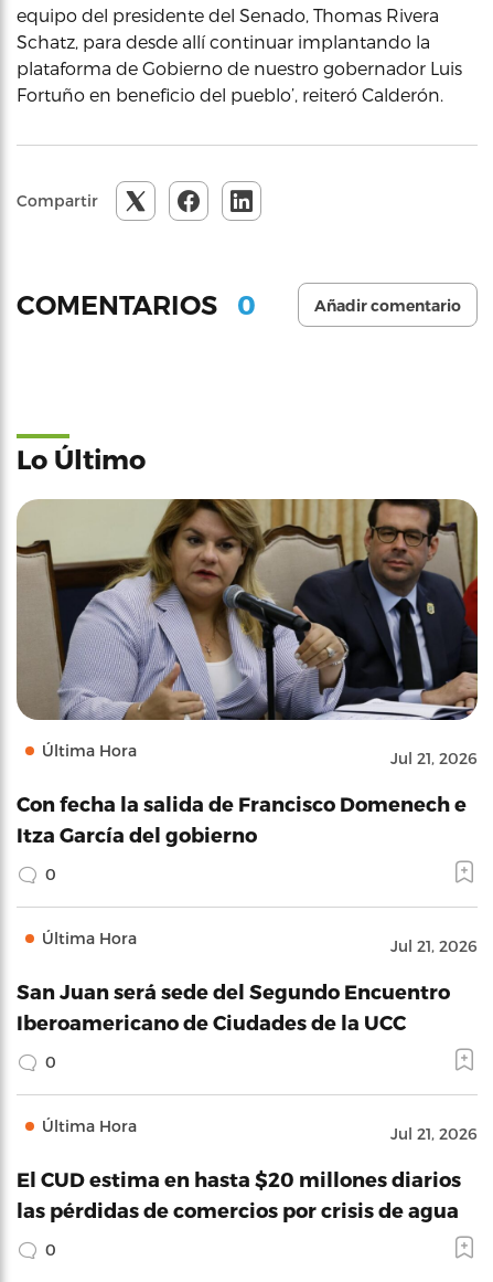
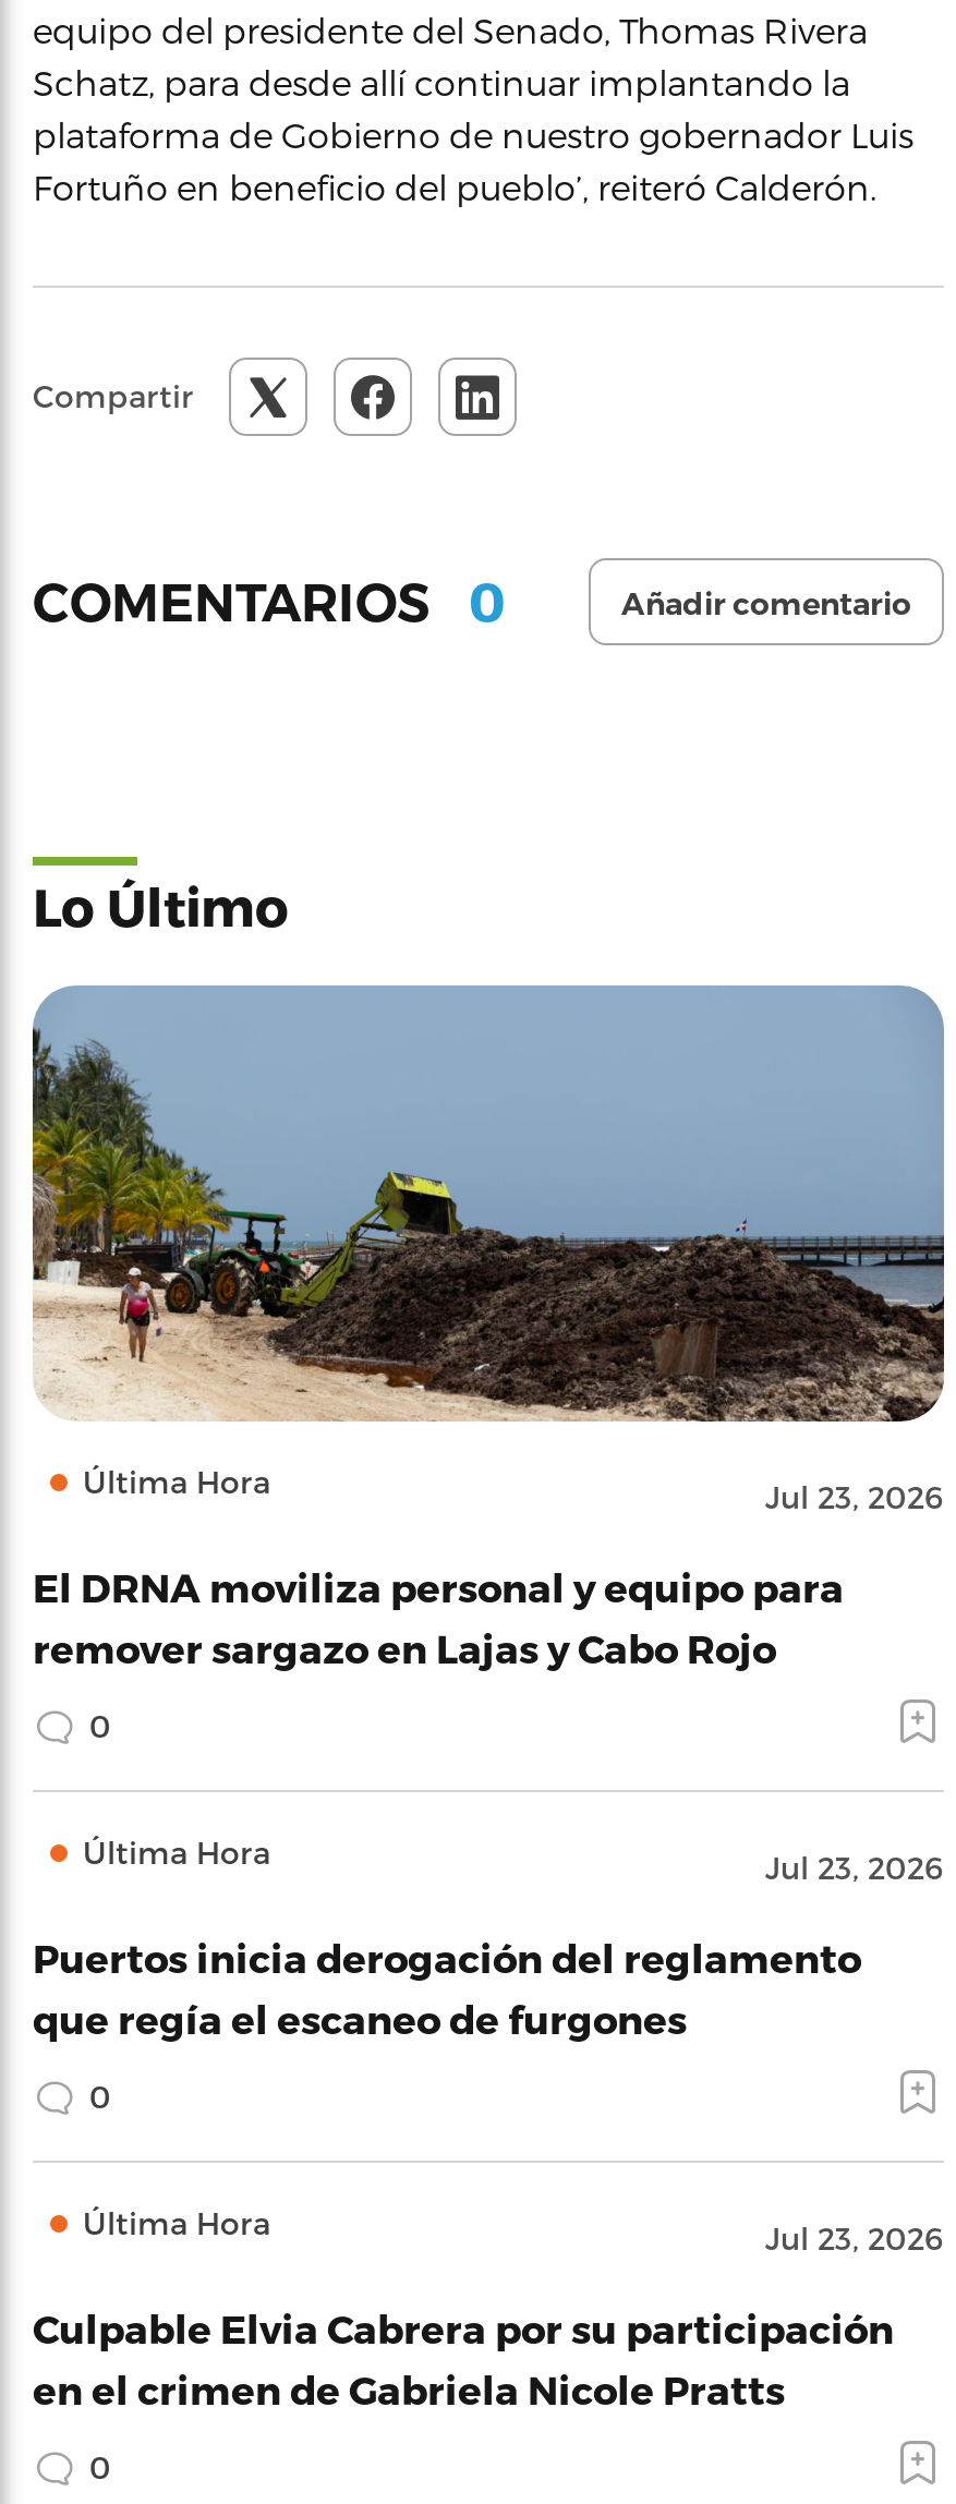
- [image]
- Jul 21, 2026
+ [image]
+ Jul 23, 2026

- Con fecha la salida de Francisco Domenech e
- Itza García del gobierno
+ El DRNA moviliza personal y equipo para
+ remover sargazo en Lajas y Cabo Rojo

- Jul 21, 2026
+ Jul 23, 2026

- San Juan será sede del Segundo Encuentro
- Iberoamericano de Ciudades de la UCC
+ Puertos inicia derogación del reglamento
+ que regía el escaneo de furgones

- Jul 21, 2026
+ Jul 23, 2026

- El CUD estima en hasta $20 millones diarios
- las pérdidas de comercios por crisis de agua
+ Culpable Elvia Cabrera por su participación
+ en el crimen de Gabriela Nicole Pratts
